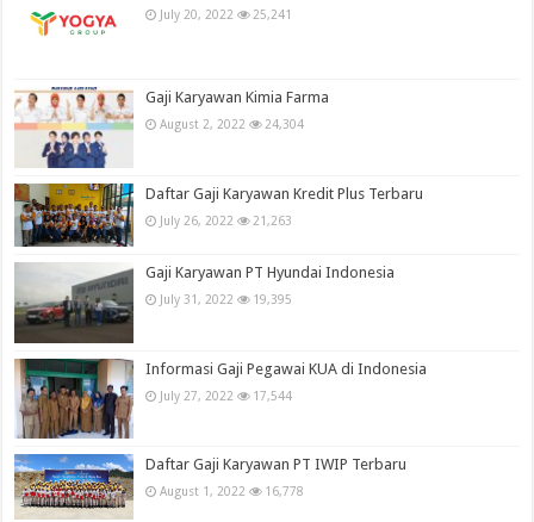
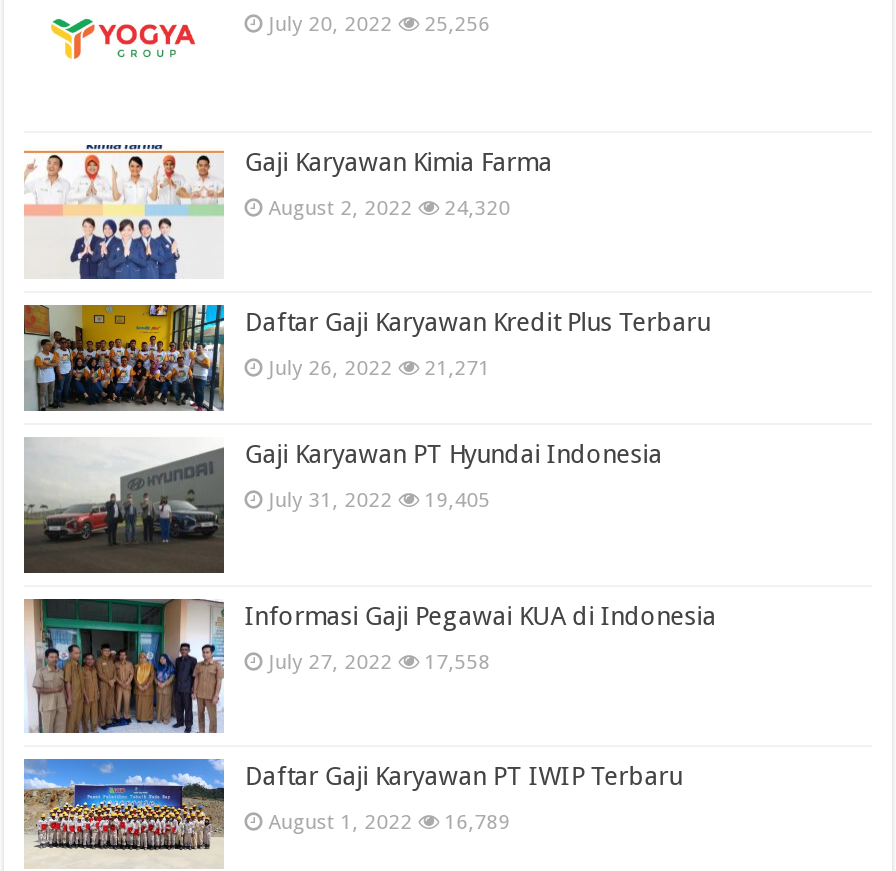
- July 20, 2022 25,241
+ July 20, 2022 25,256

- August 2, 2022 24,304
+ August 2, 2022 24,320

- July 26, 2022 21,263
+ July 26, 2022 21,271

- July 31, 2022 19,395
+ July 31, 2022 19,405

- July 27, 2022 17,544
+ July 27, 2022 17,558

- August 1, 2022 16,778
+ August 1, 2022 16,789
